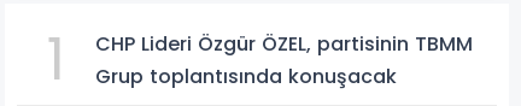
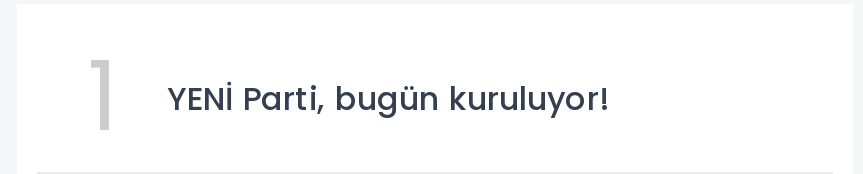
- CHP Lideri Özgür ÖZEL, partisinin TBMM
- Grup toplantısında konuşacak
+ YENİ Parti, bugün kuruluyor!
